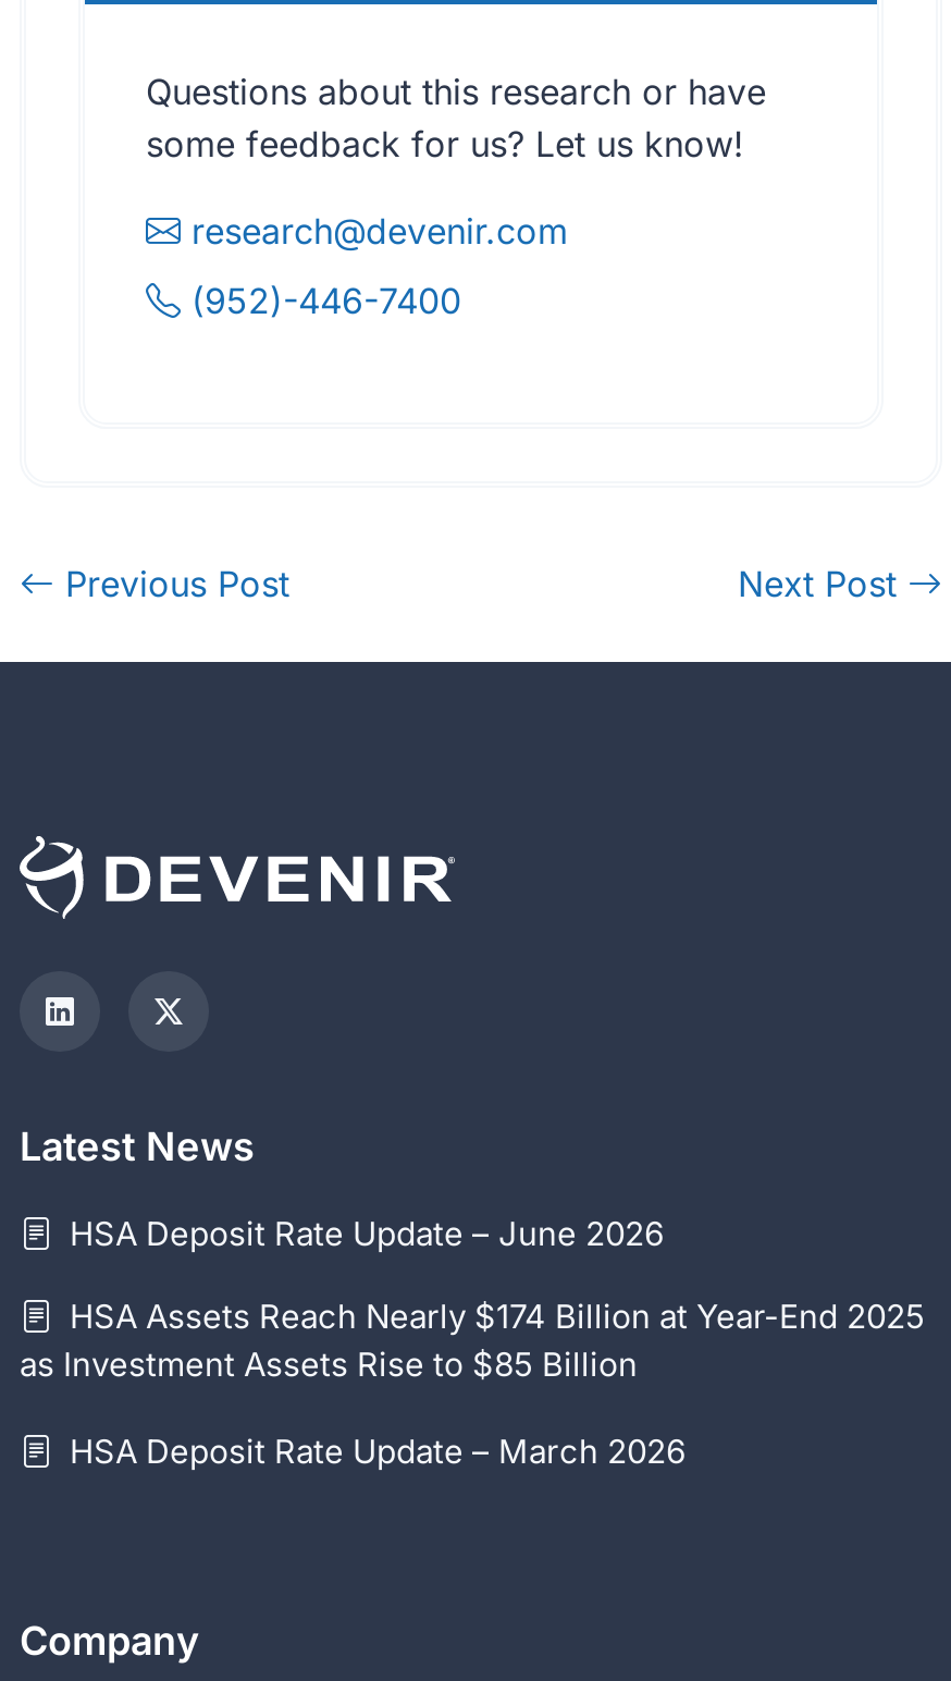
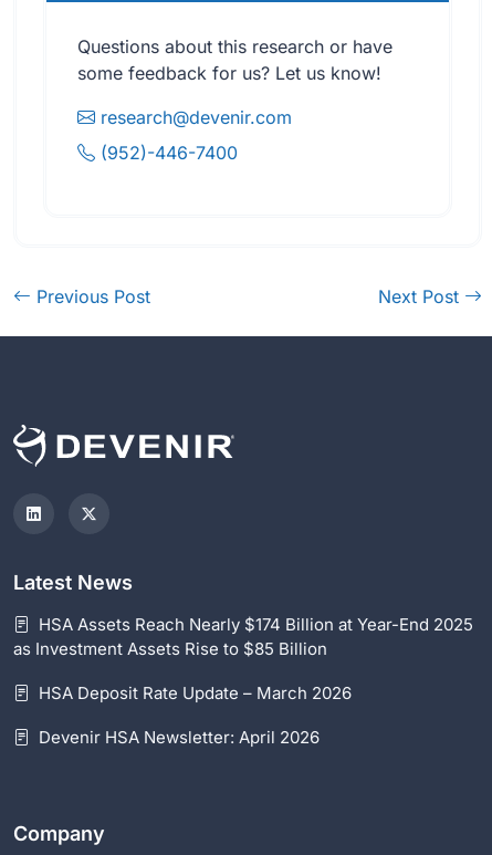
- HSA Deposit Rate Update – June 2026

moved up: HSA Assets Reach Nearly $174 Billion at Year-End 2025 | as Investment Assets Rise to $85 Billion | HSA Deposit Rate Update – March 2026

+ Devenir HSA Newsletter: April 2026
